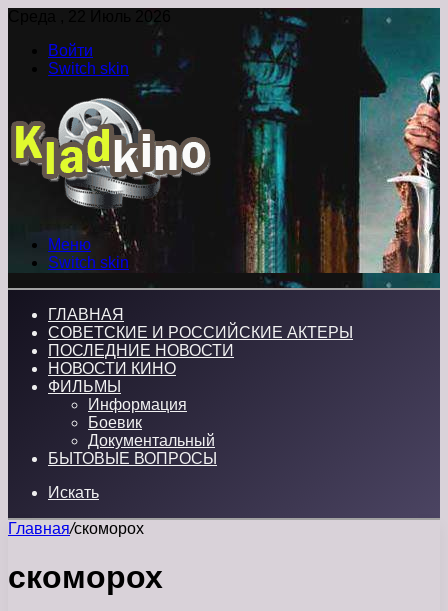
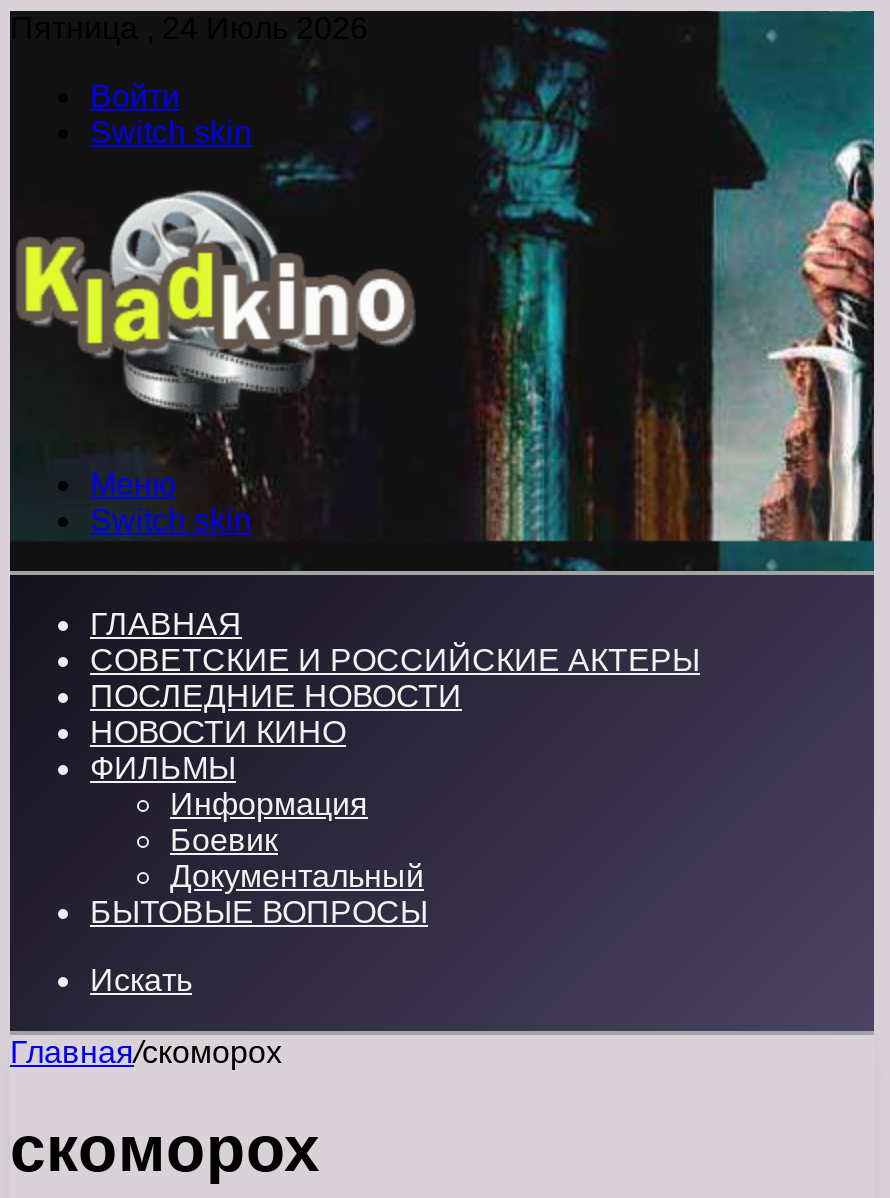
- Среда , 22 Июль 2026
+ Пятница , 24 Июль 2026
